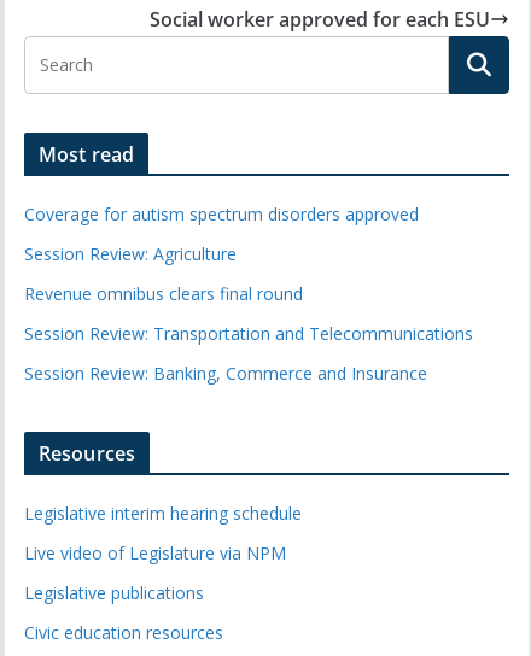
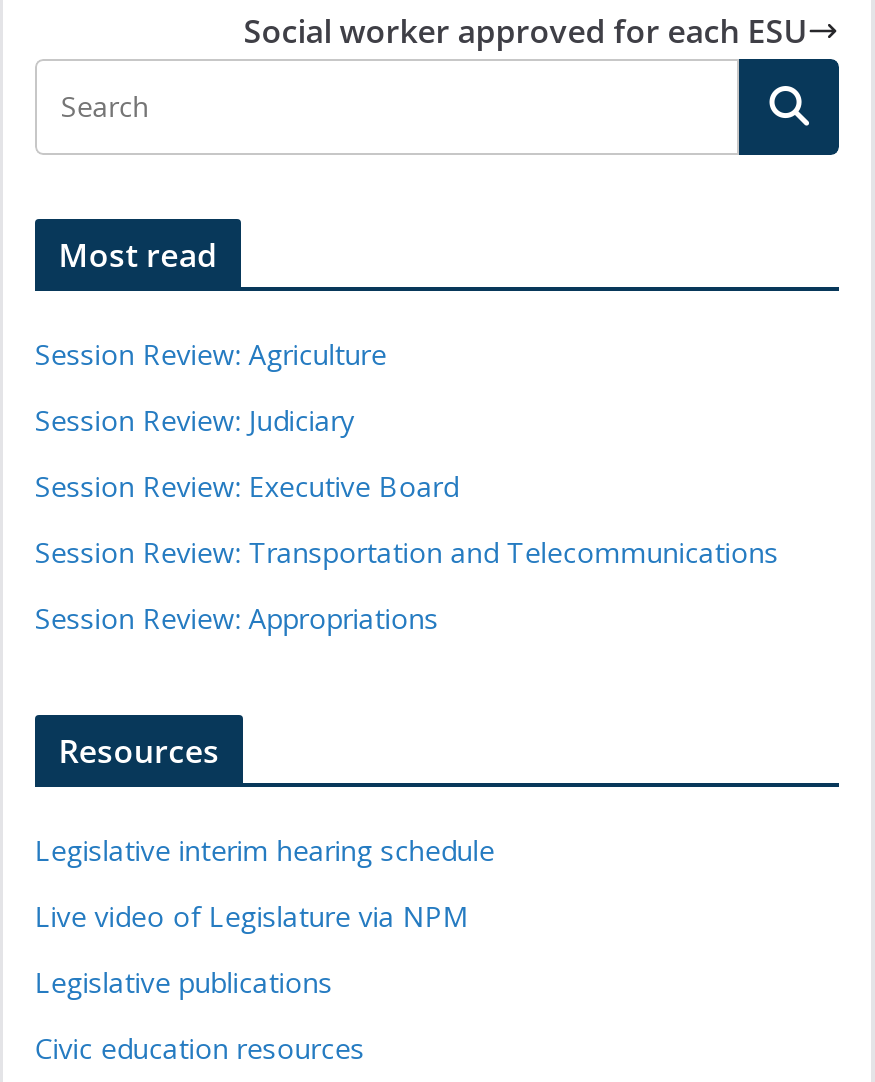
- Coverage for autism spectrum disorders approved

moved up: Session Review: Agriculture

- Revenue omnibus clears final round
+ Session Review: Judiciary
+ Session Review: Executive Board

- Session Review: Banking, Commerce and Insurance
+ Session Review: Appropriations
